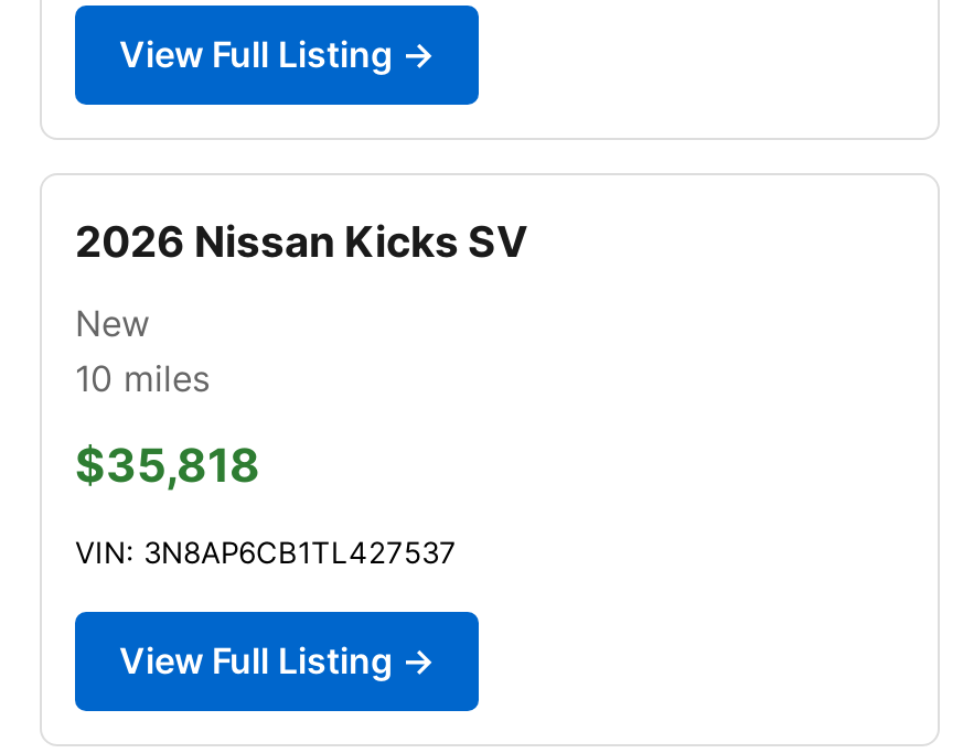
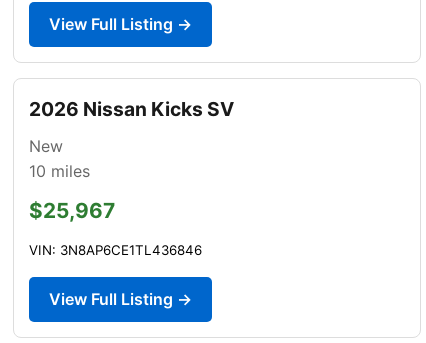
- $35,818
+ $25,967

- VIN: 3N8AP6CB1TL427537
+ VIN: 3N8AP6CE1TL436846
